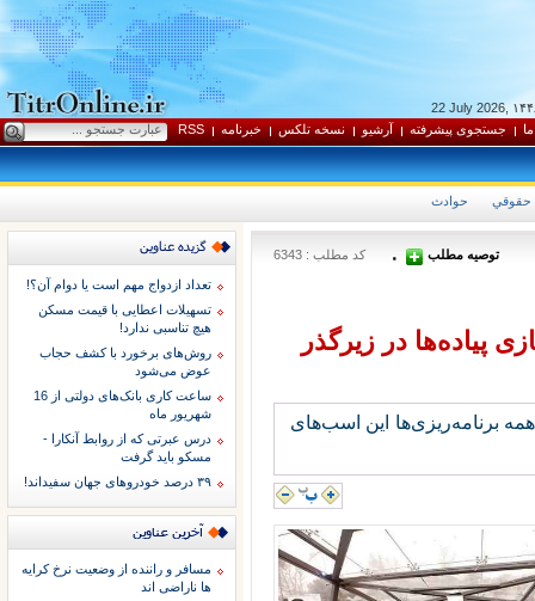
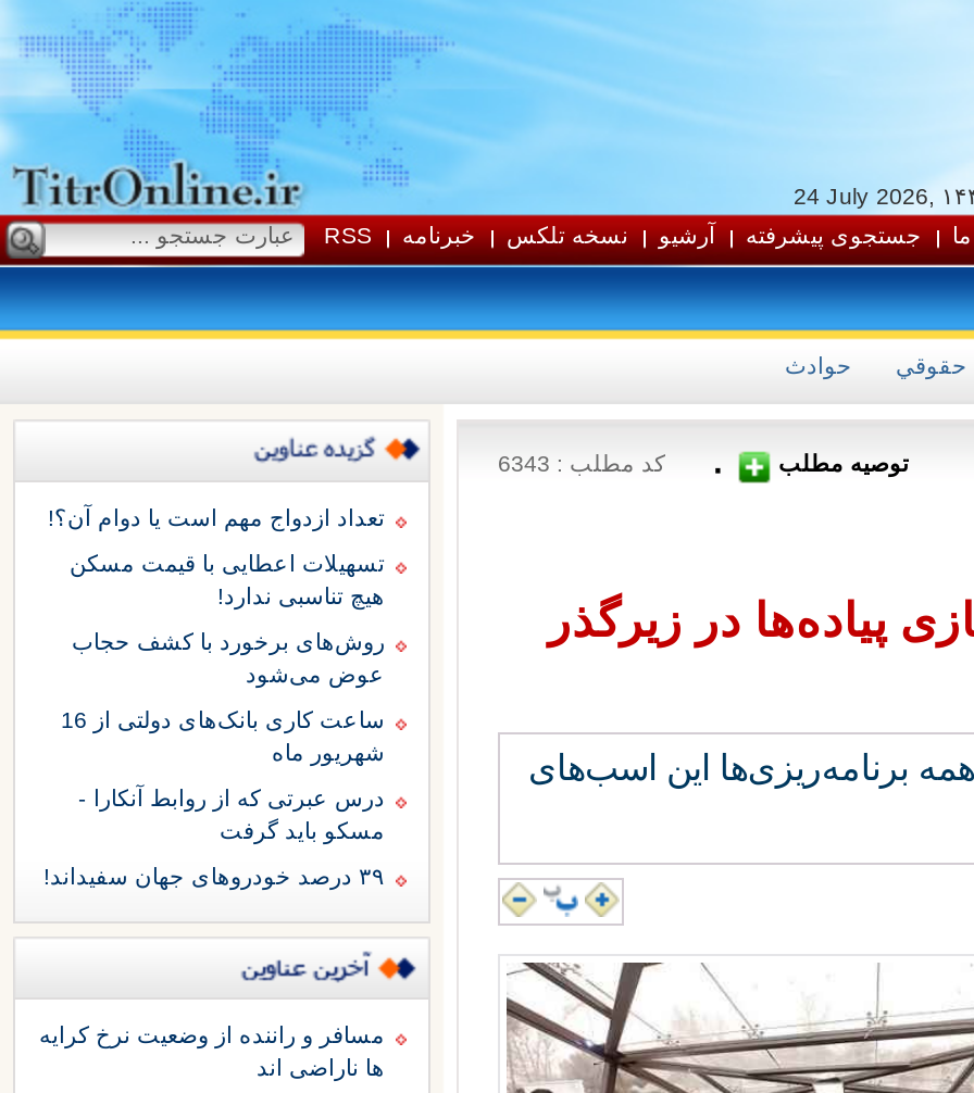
- 22 July 2026
+ 24 July 2026
